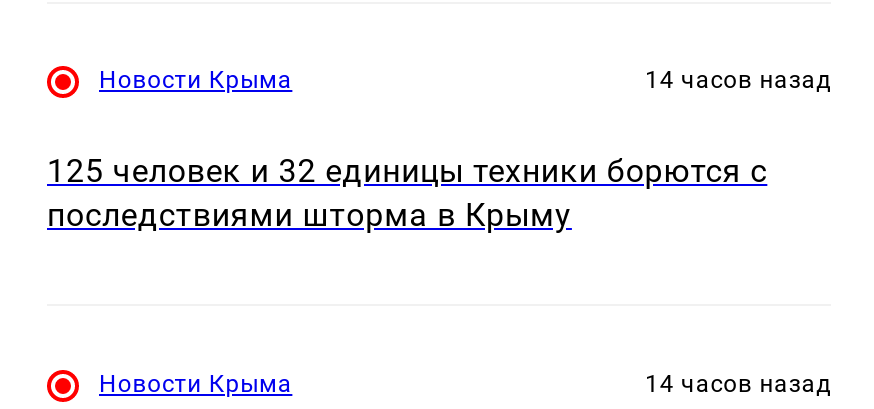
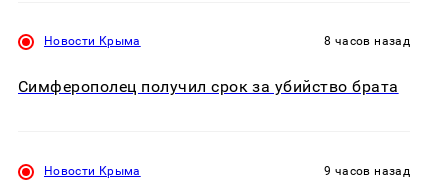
- 14 часов назад
+ 8 часов назад

- 125 человек и 32 единицы техники борются с
- последствиями шторма в Крыму
+ Симферополец получил срок за убийство брата

- 14 часов назад
+ 9 часов назад
